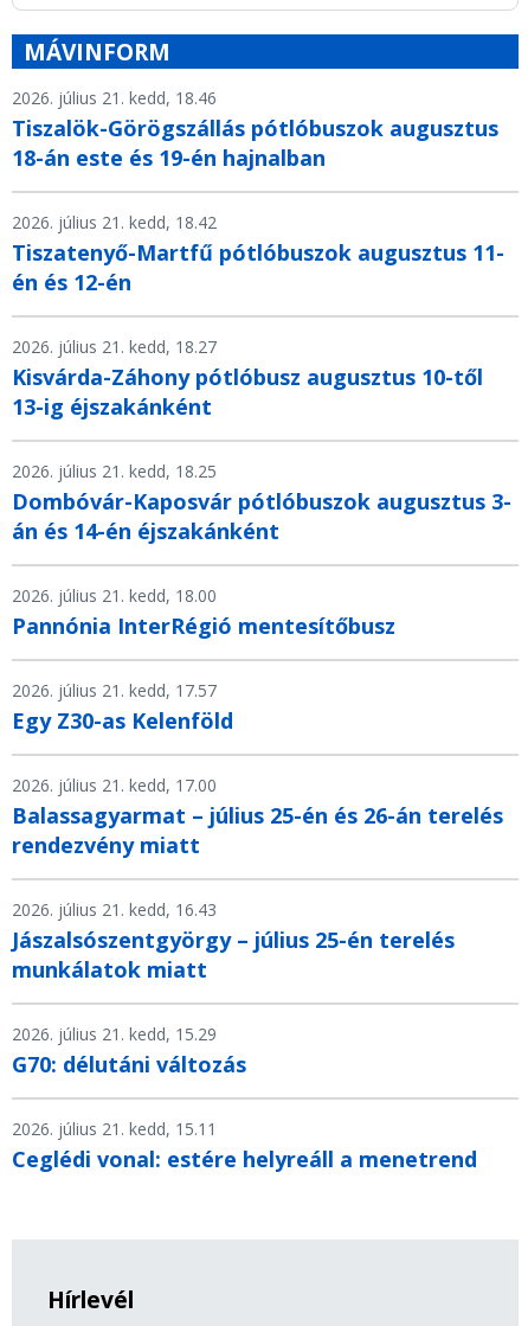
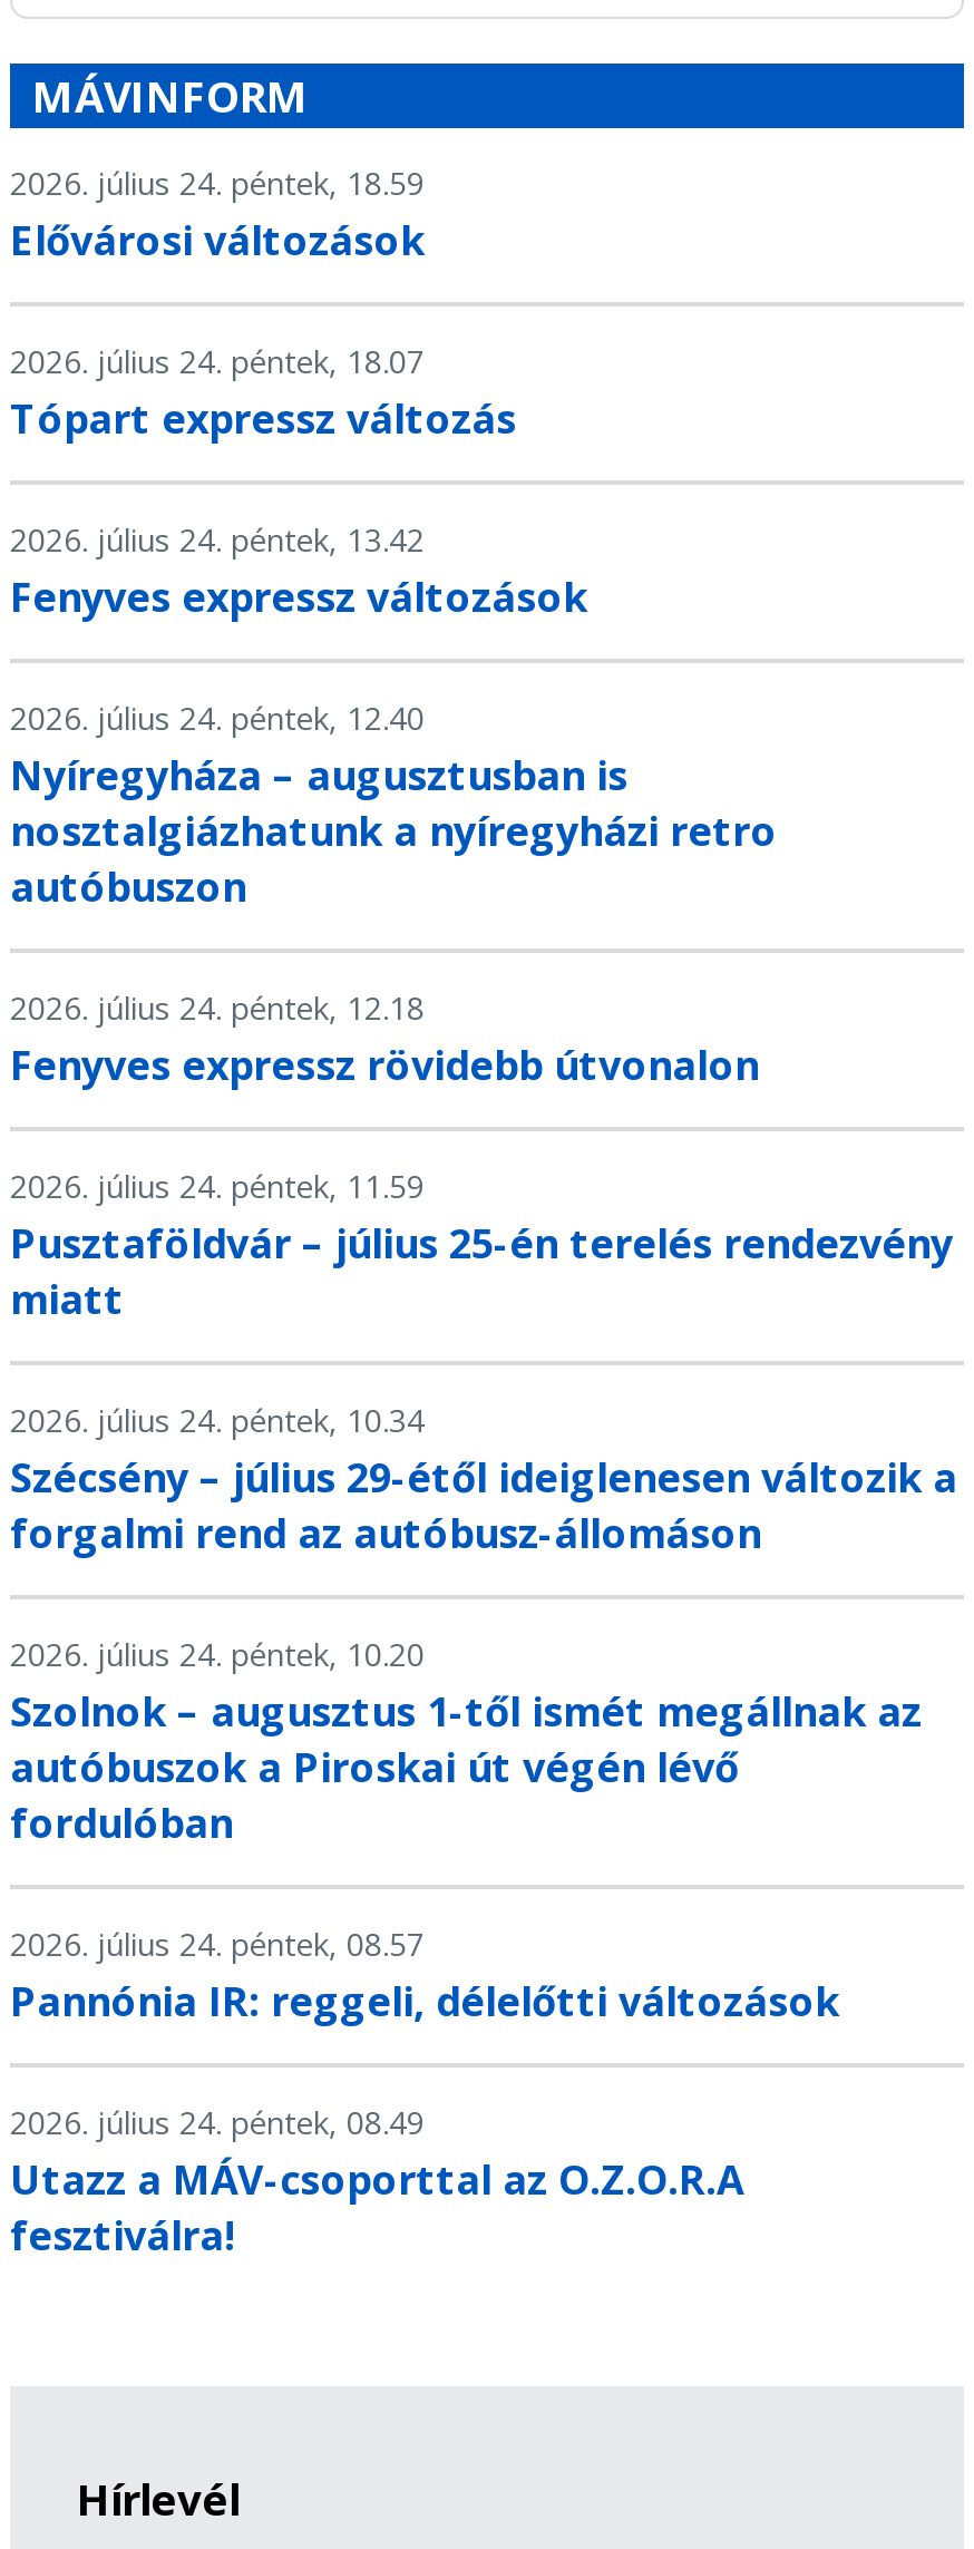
- 2026. július 21. kedd, 18.46
- Tiszalök-Görögszállás pótlóbuszok augusztus
- 18-án este és 19-én hajnalban
+ 2026. július 24. péntek, 18.59
+ Elővárosi változások

- 2026. július 21. kedd, 18.42
- Tiszatenyő-Martfű pótlóbuszok augusztus 11-
- én és 12-én
+ 2026. július 24. péntek, 18.07
+ Tópart expressz változás

- 2026. július 21. kedd, 18.27
- Kisvárda-Záhony pótlóbusz augusztus 10-től
- 13-ig éjszakánként
+ 2026. július 24. péntek, 13.42
+ Fenyves expressz változások

- 2026. július 21. kedd, 18.25
- Dombóvár-Kaposvár pótlóbuszok augusztus 3-
- án és 14-én éjszakánként
+ 2026. július 24. péntek, 12.40
+ Nyíregyháza – augusztusban is
+ nosztalgiázhatunk a nyíregyházi retro
+ autóbuszon

- 2026. július 21. kedd, 18.00
- Pannónia InterRégió mentesítőbusz
+ 2026. július 24. péntek, 12.18
+ Fenyves expressz rövidebb útvonalon

- 2026. július 21. kedd, 17.57
- Egy Z30-as Kelenföld
+ 2026. július 24. péntek, 11.59
+ Pusztaföldvár – július 25-én terelés rendezvény
+ miatt

- 2026. július 21. kedd, 17.00
- Balassagyarmat – július 25-én és 26-án terelés
- rendezvény miatt
+ 2026. július 24. péntek, 10.34
+ Szécsény – július 29-étől ideiglenesen változik a
+ forgalmi rend az autóbusz-állomáson

- 2026. július 21. kedd, 16.43
- Jászalsószentgyörgy – július 25-én terelés
- munkálatok miatt
+ 2026. július 24. péntek, 10.20
+ Szolnok – augusztus 1-től ismét megállnak az
+ autóbuszok a Piroskai út végén lévő
+ fordulóban

- 2026. július 21. kedd, 15.29
- G70: délutáni változás
+ 2026. július 24. péntek, 08.57
+ Pannónia IR: reggeli, délelőtti változások

- 2026. július 21. kedd, 15.11
- Ceglédi vonal: estére helyreáll a menetrend
+ 2026. július 24. péntek, 08.49
+ Utazz a MÁV-csoporttal az O.Z.O.R.A
+ fesztiválra!
